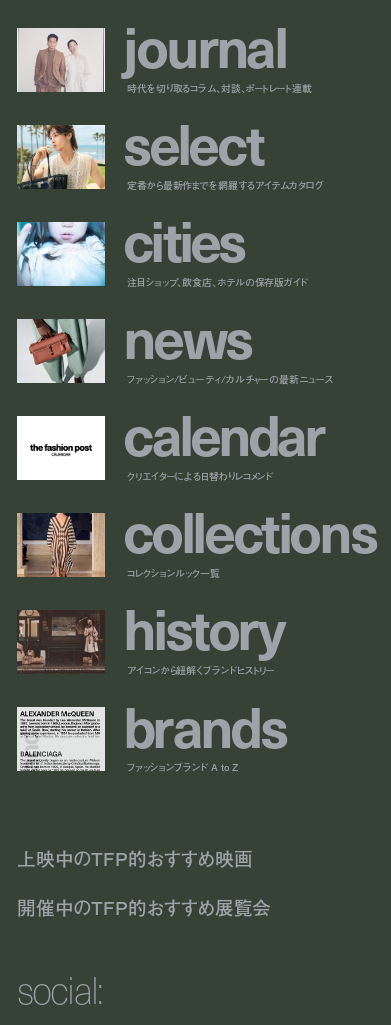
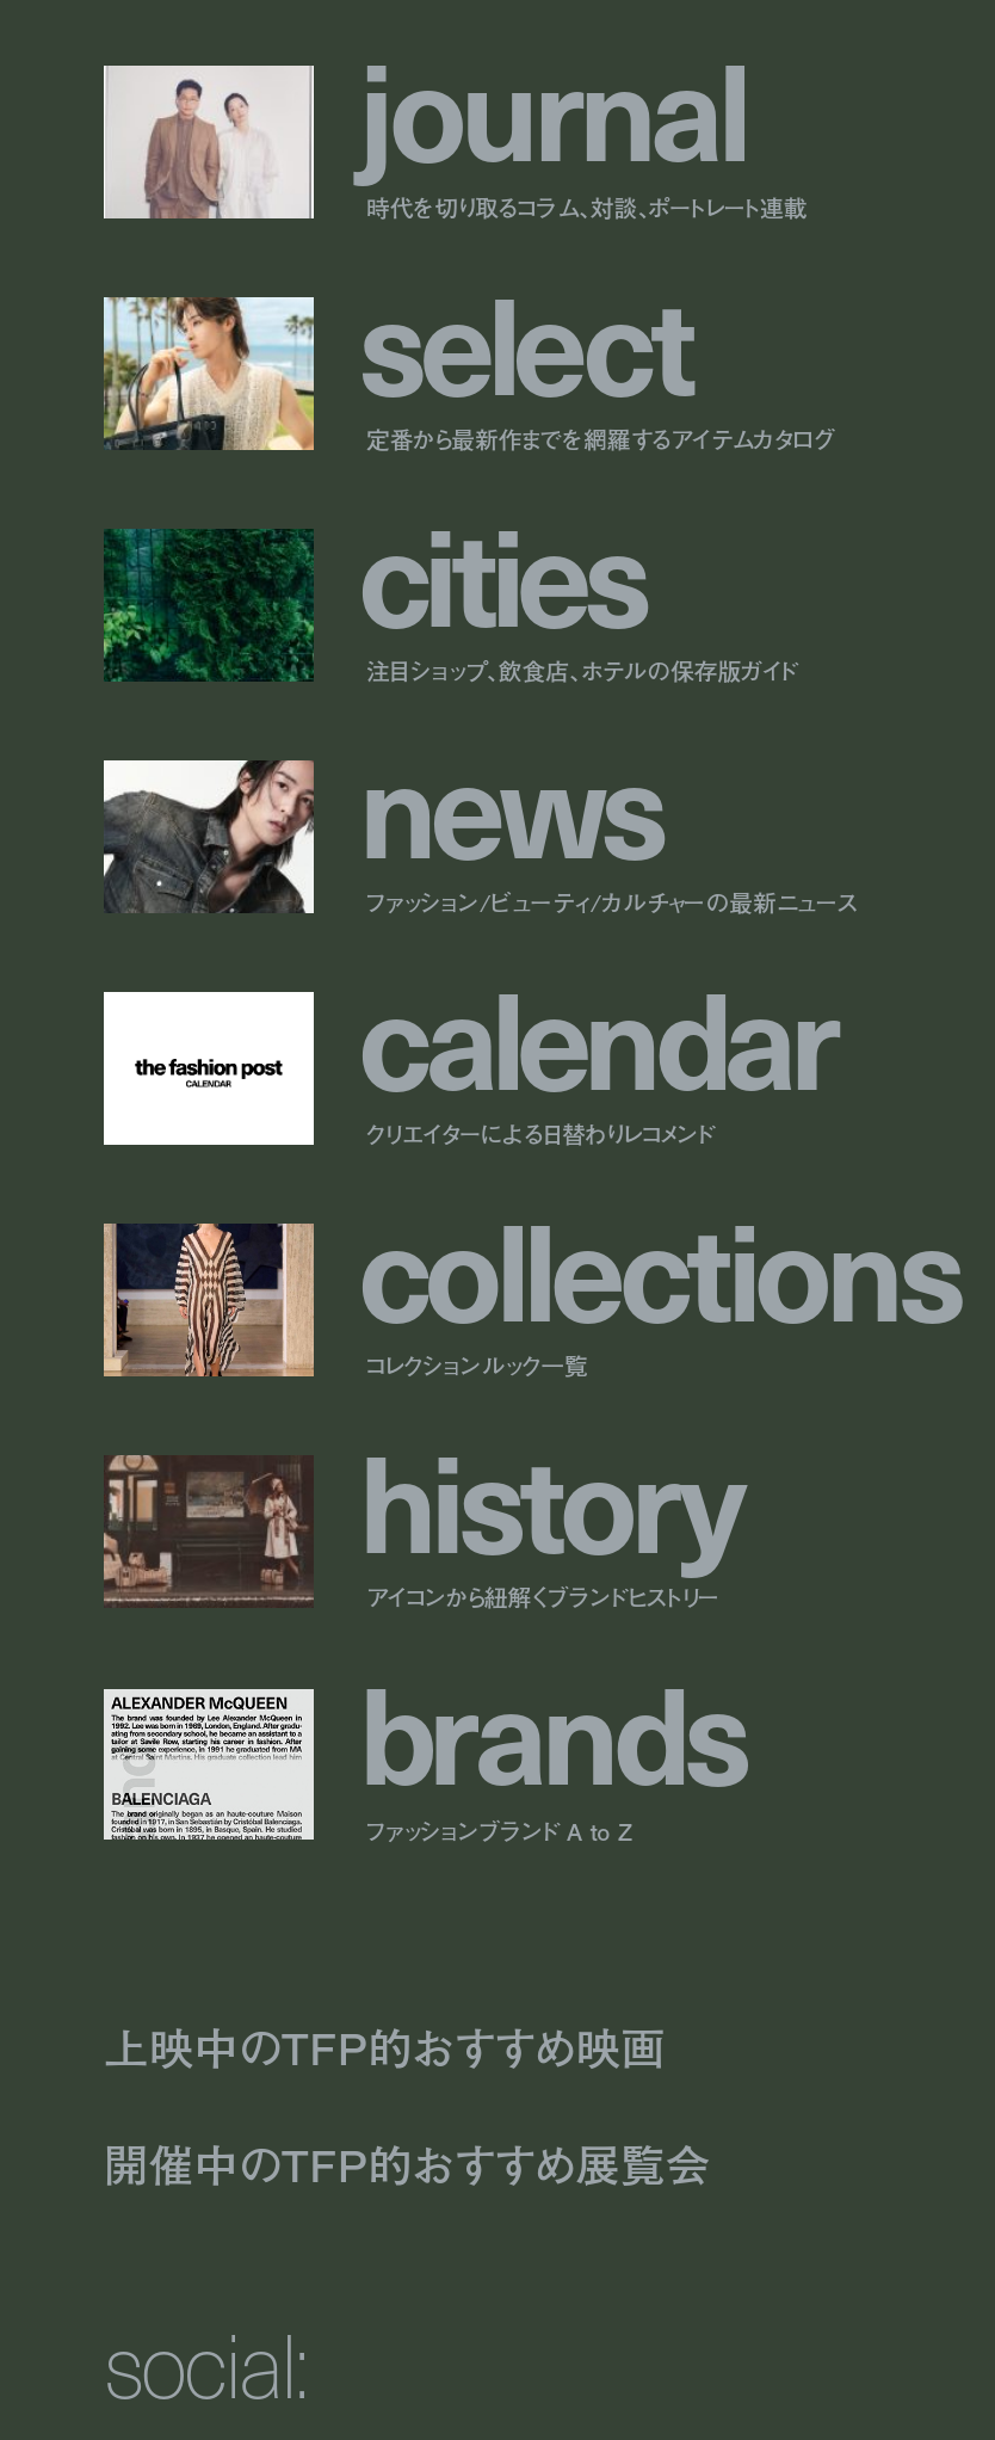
- [image]
+ [image]

- [image]
+ [image]
